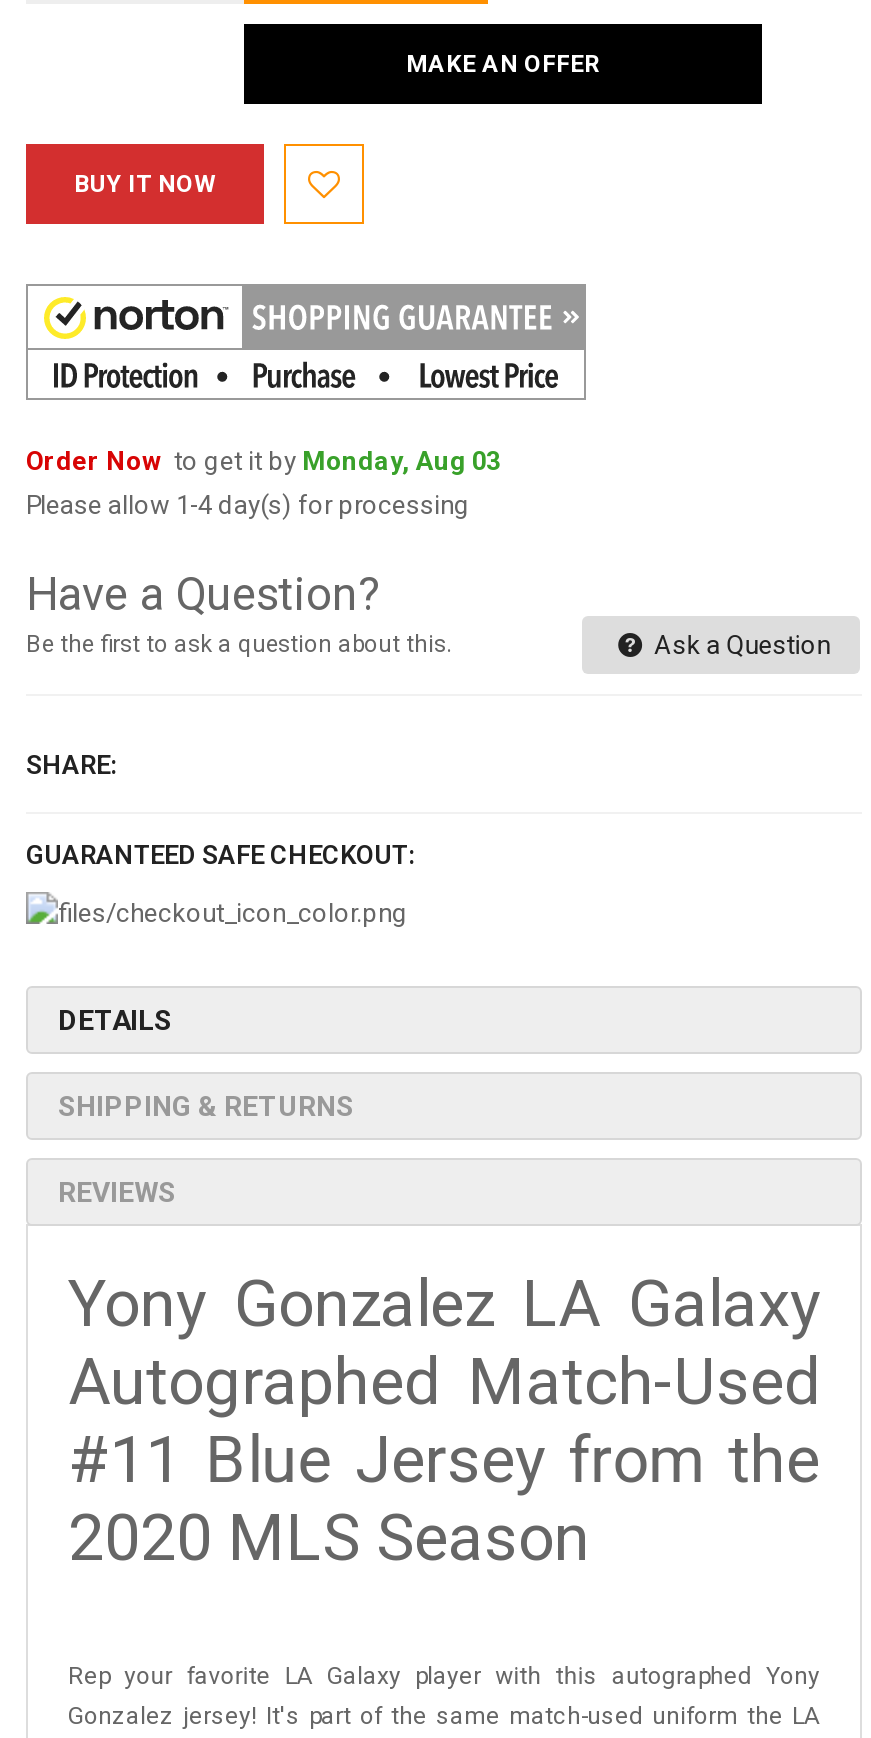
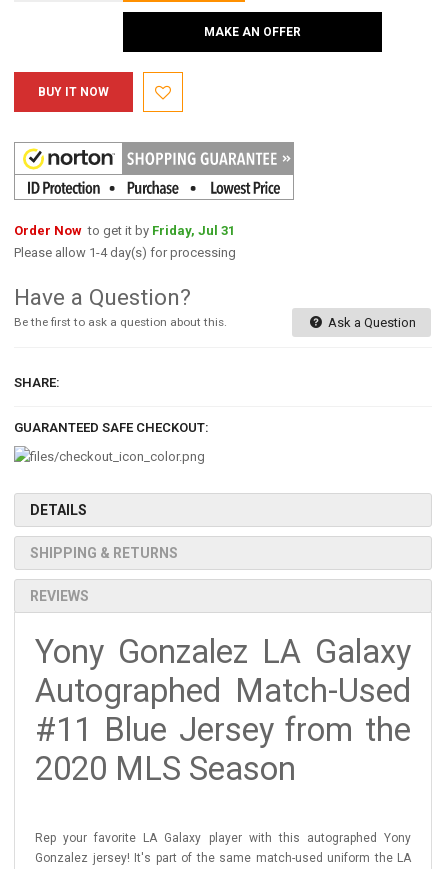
- Order Now to get it by Monday, Aug 03
+ Order Now to get it by Friday, Jul 31
